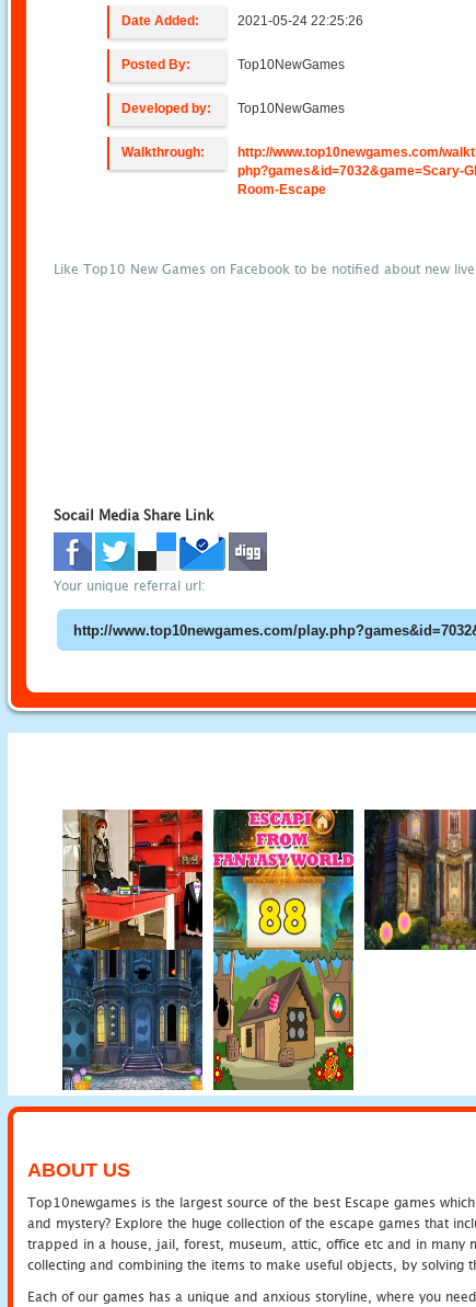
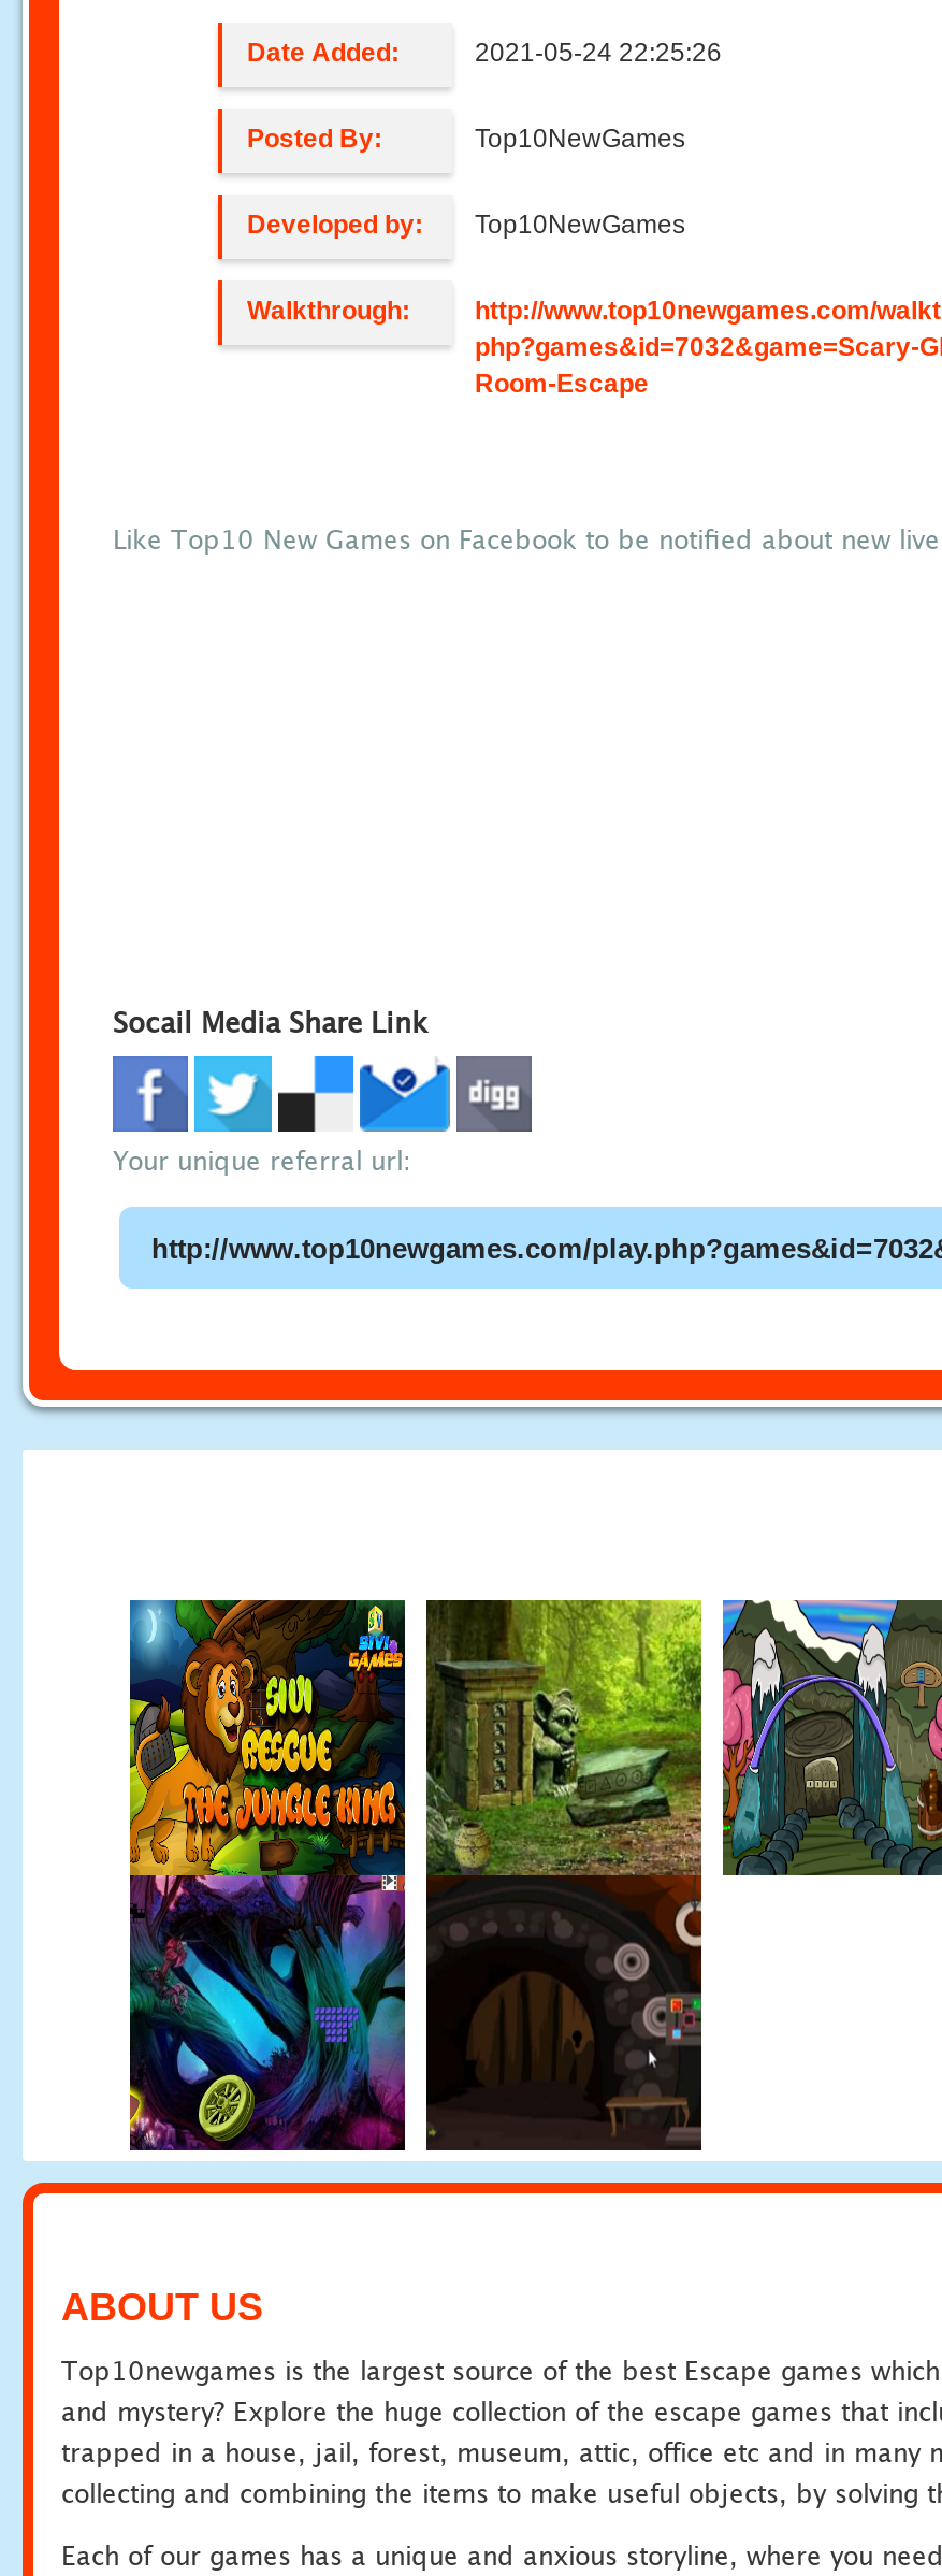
- [image]
+ [image]

- [image]
+ [image]

- [image]
+ [image]
